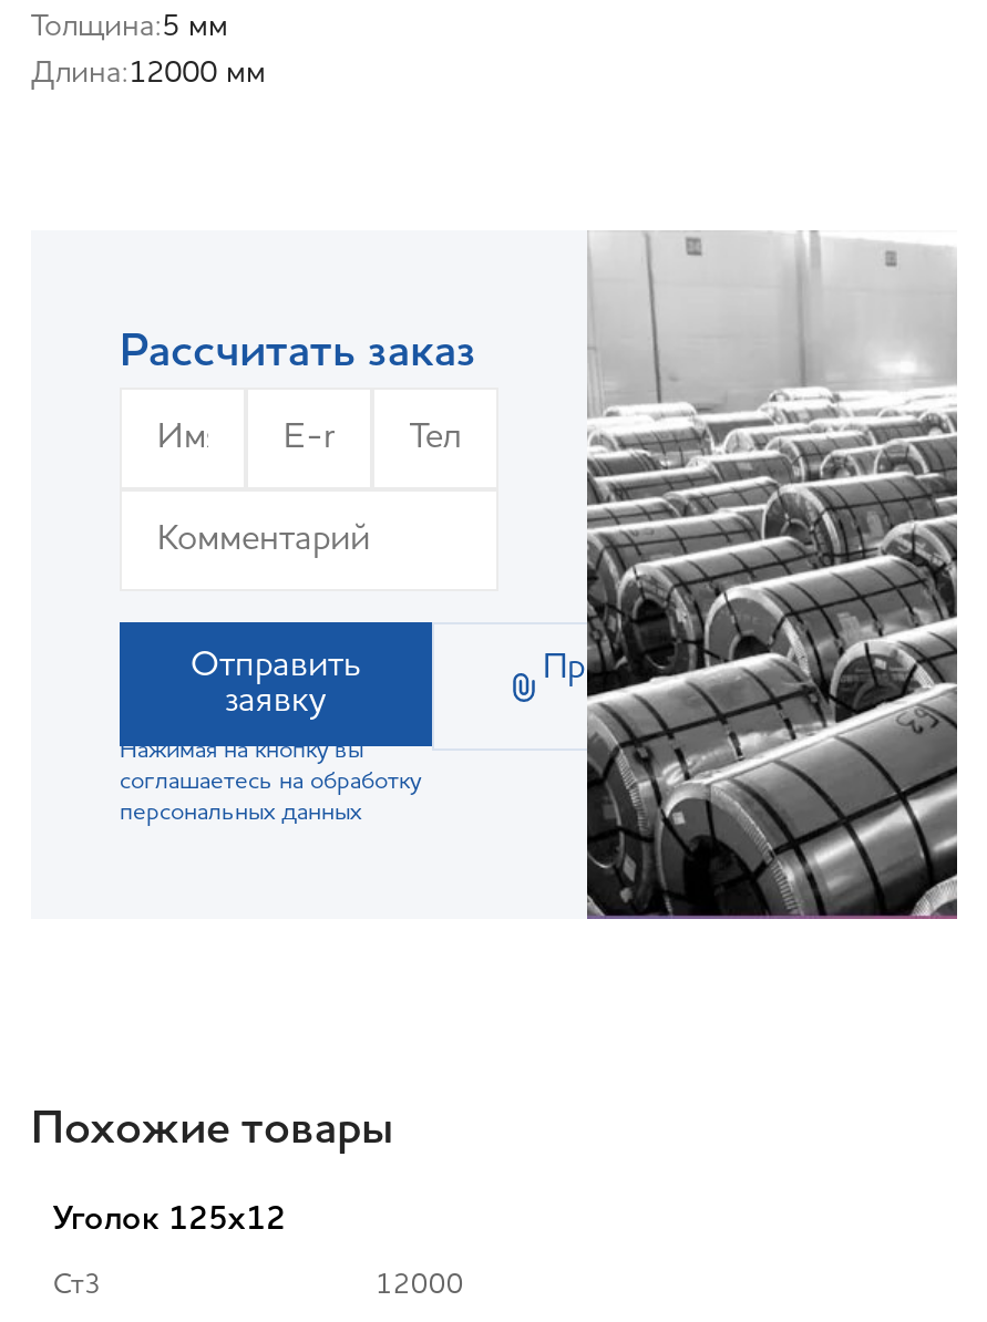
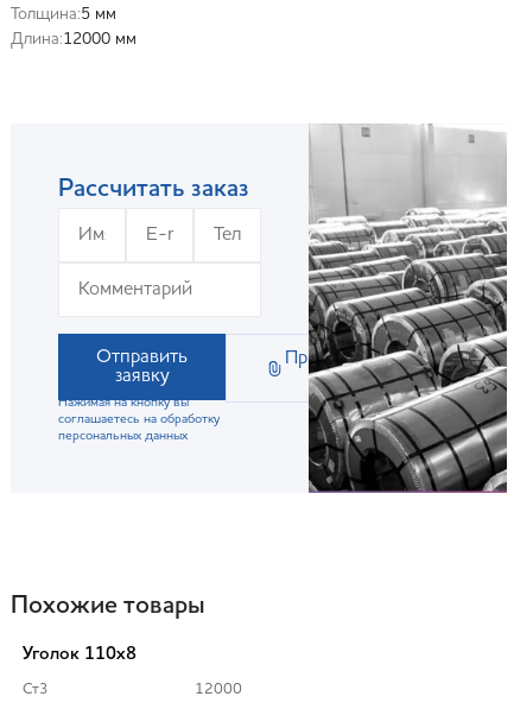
- Уголок 125х12
+ Уголок 110х8
